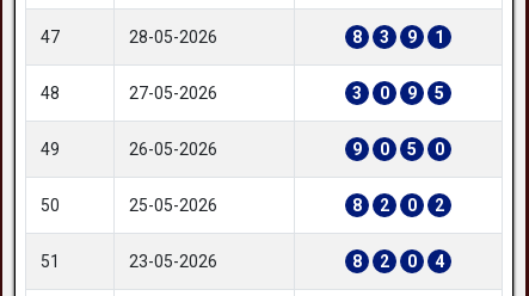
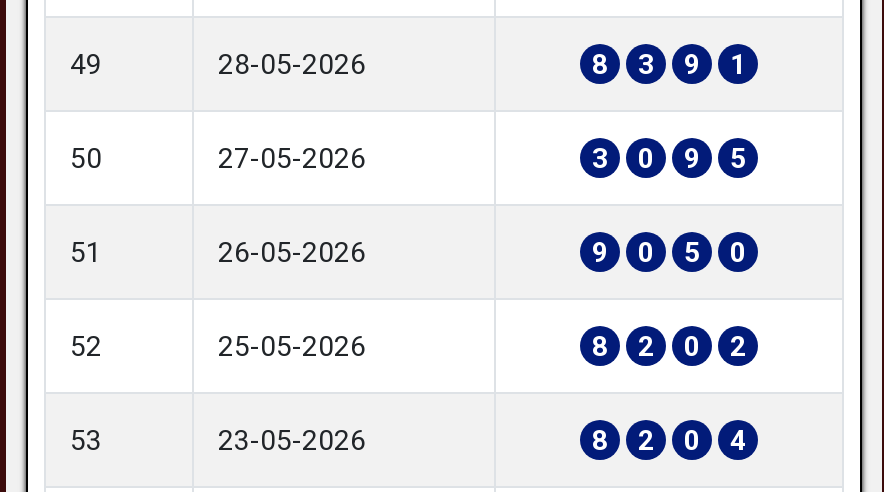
- 47
+ 49

- 48
+ 50

- 49
+ 51

- 50
+ 52

- 51
+ 53
